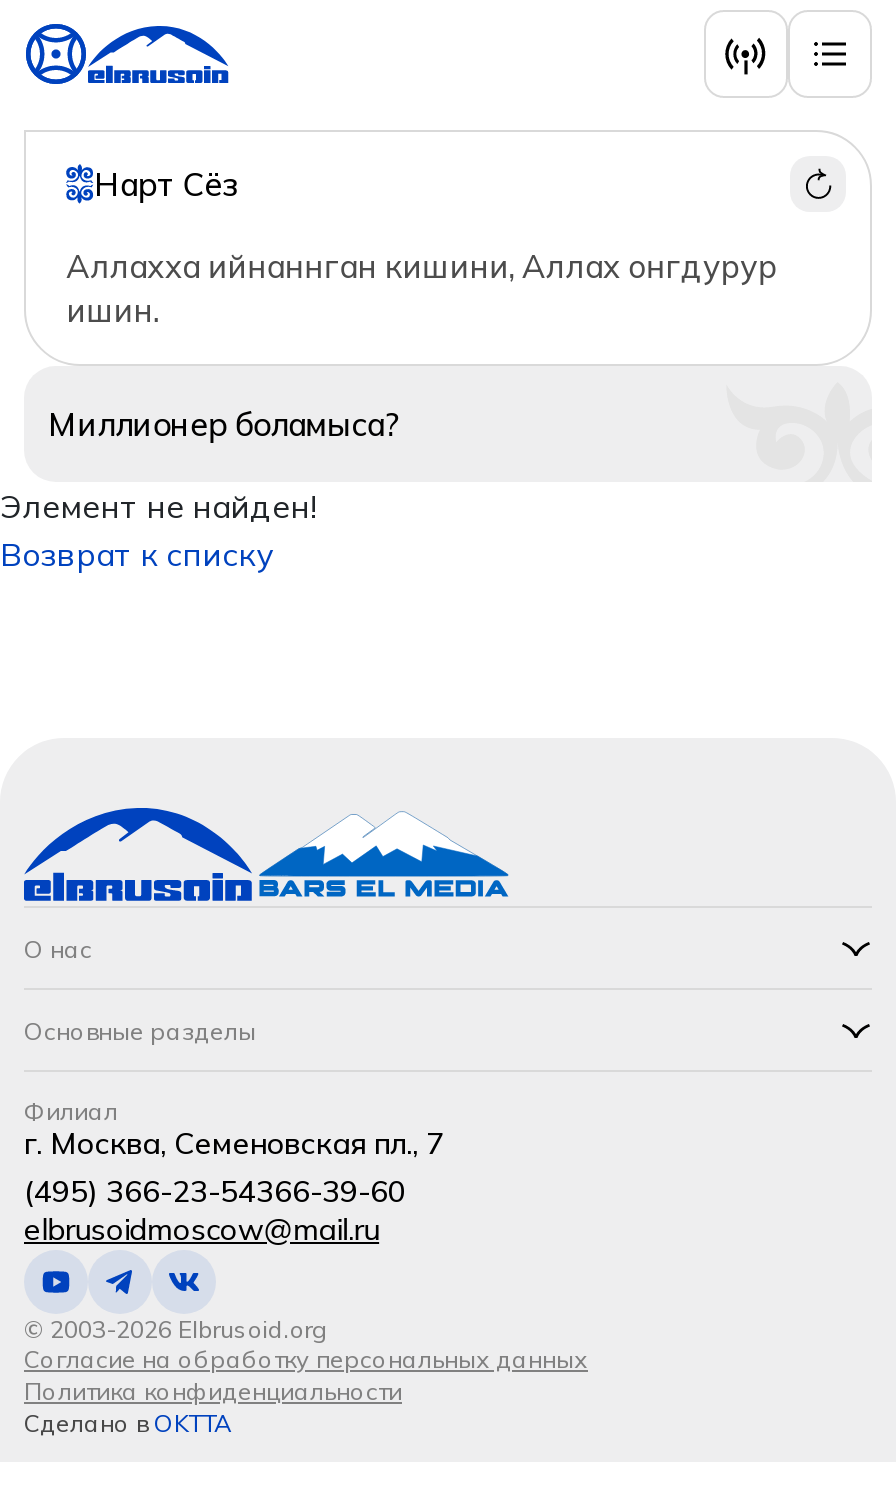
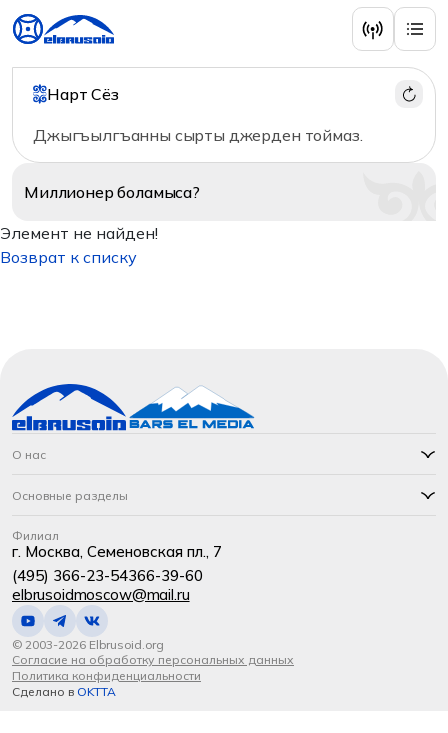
- Аллахха ийнаннган кишини, Аллах онгдурур
- ишин.
+ Джыгъылгъанны сырты джерден тоймаз.
